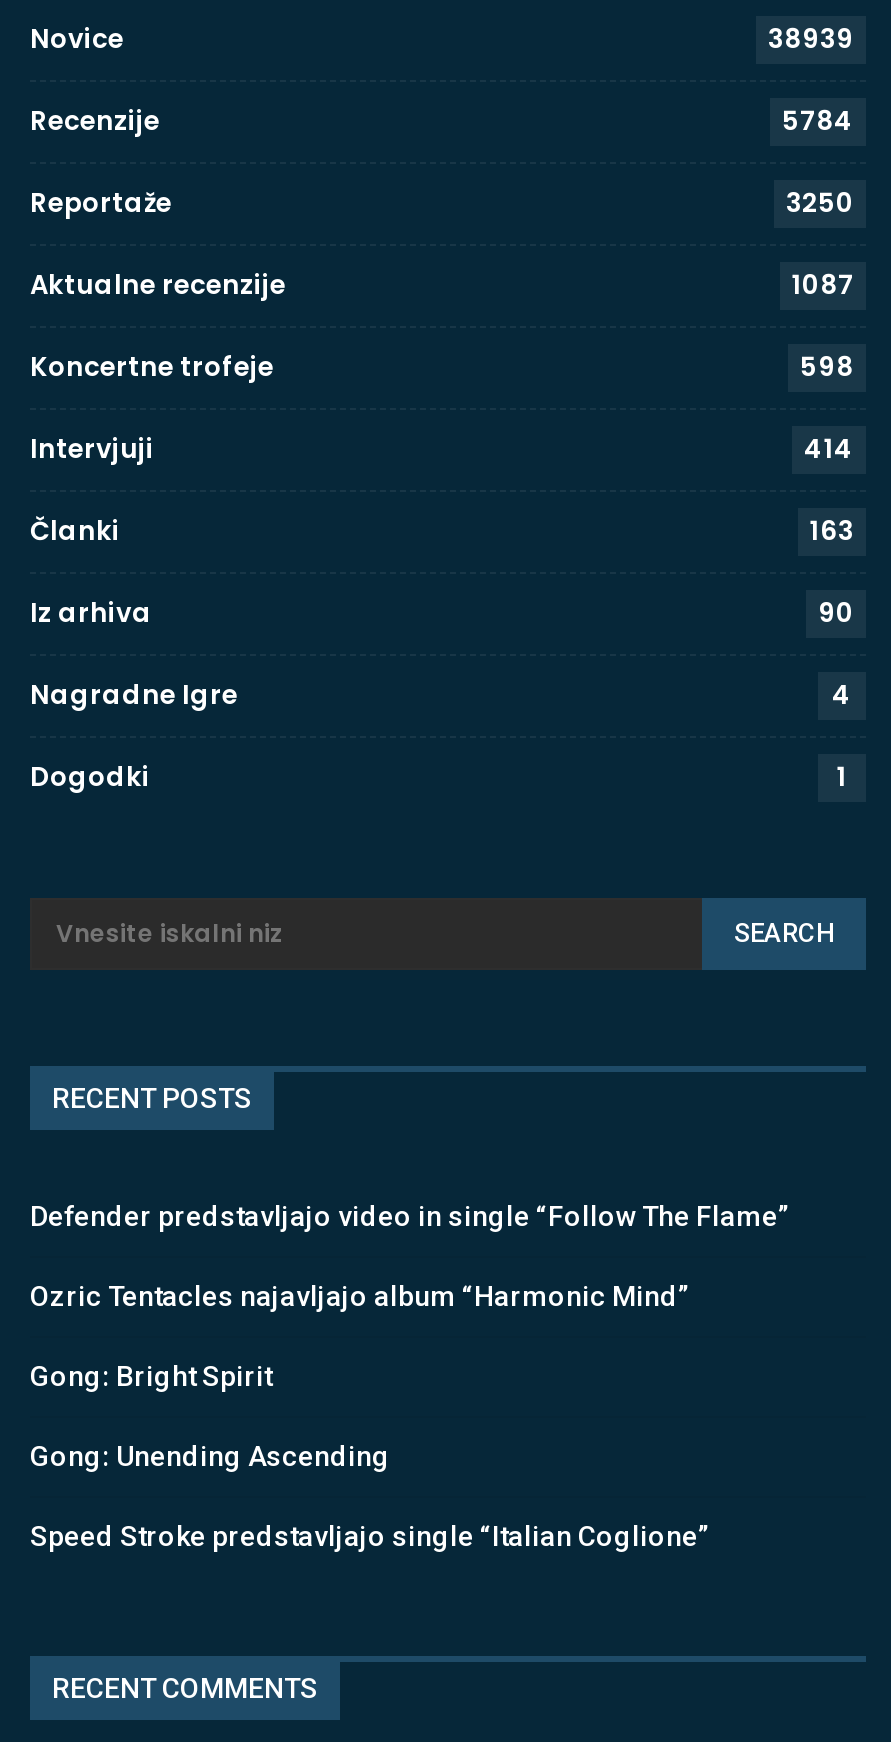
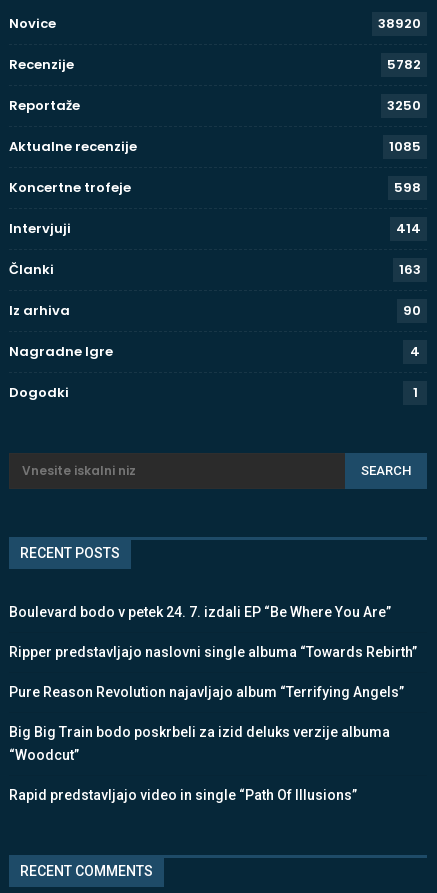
- 38939
+ 38920

- 5784
+ 5782

- 1087
+ 1085

- Defender predstavljajo video in single “Follow The Flame”
+ Boulevard bodo v petek 24. 7. izdali EP “Be Where You Are”

- Ozric Tentacles najavljajo album “Harmonic Mind”
+ Ripper predstavljajo naslovni single albuma “Towards Rebirth”

- Gong: Bright Spirit
+ Pure Reason Revolution najavljajo album “Terrifying Angels”

- Gong: Unending Ascending
+ Big Big Train bodo poskrbeli za izid deluks verzije albuma
+ “Woodcut”

- Speed Stroke predstavljajo single “Italian Coglione”
+ Rapid predstavljajo video in single “Path Of Illusions”
